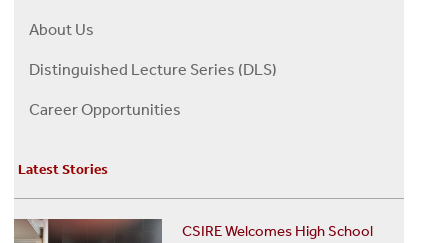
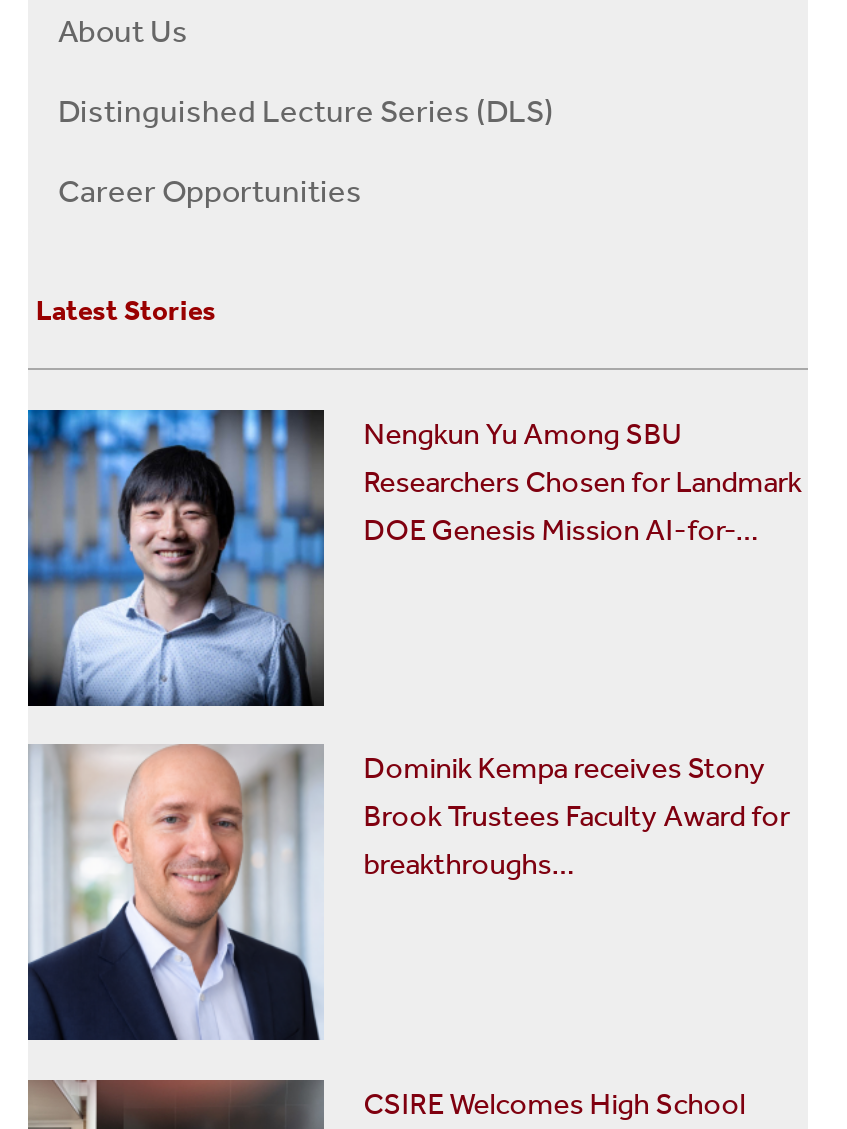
+ [image]
+ Nengkun Yu Among SBU
+ Researchers Chosen for Landmark
+ DOE Genesis Mission AI-for-…

+ [image]
+ Dominik Kempa receives Stony
+ Brook Trustees Faculty Award for
+ breakthroughs…
